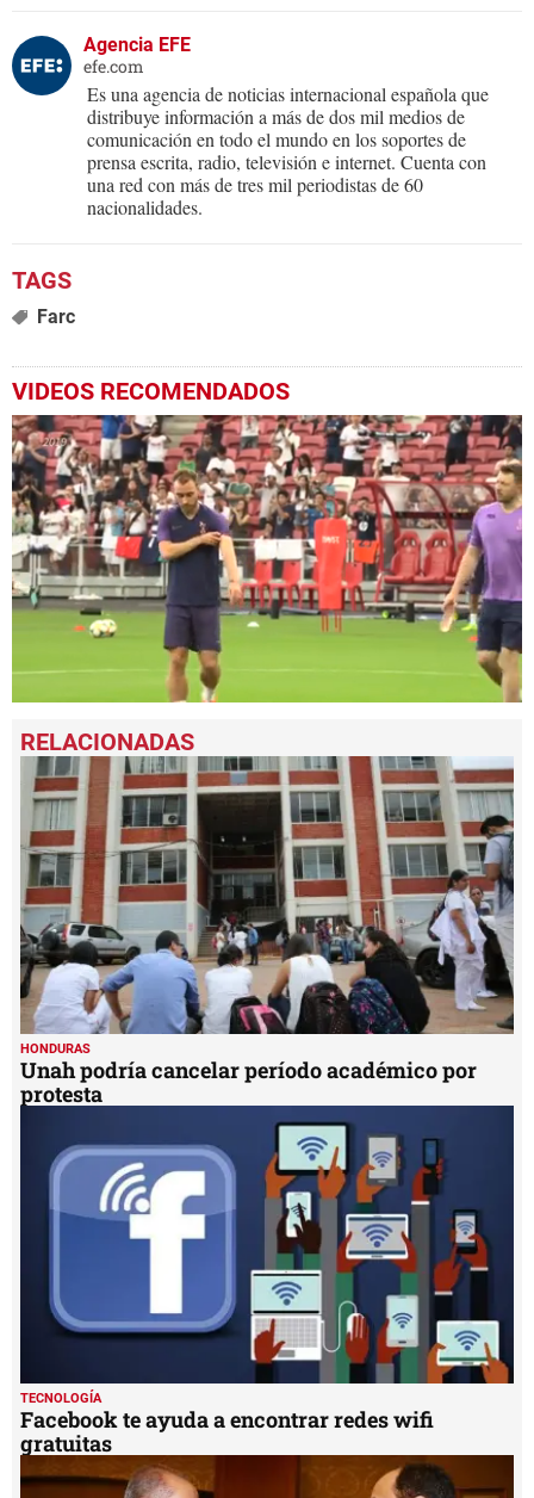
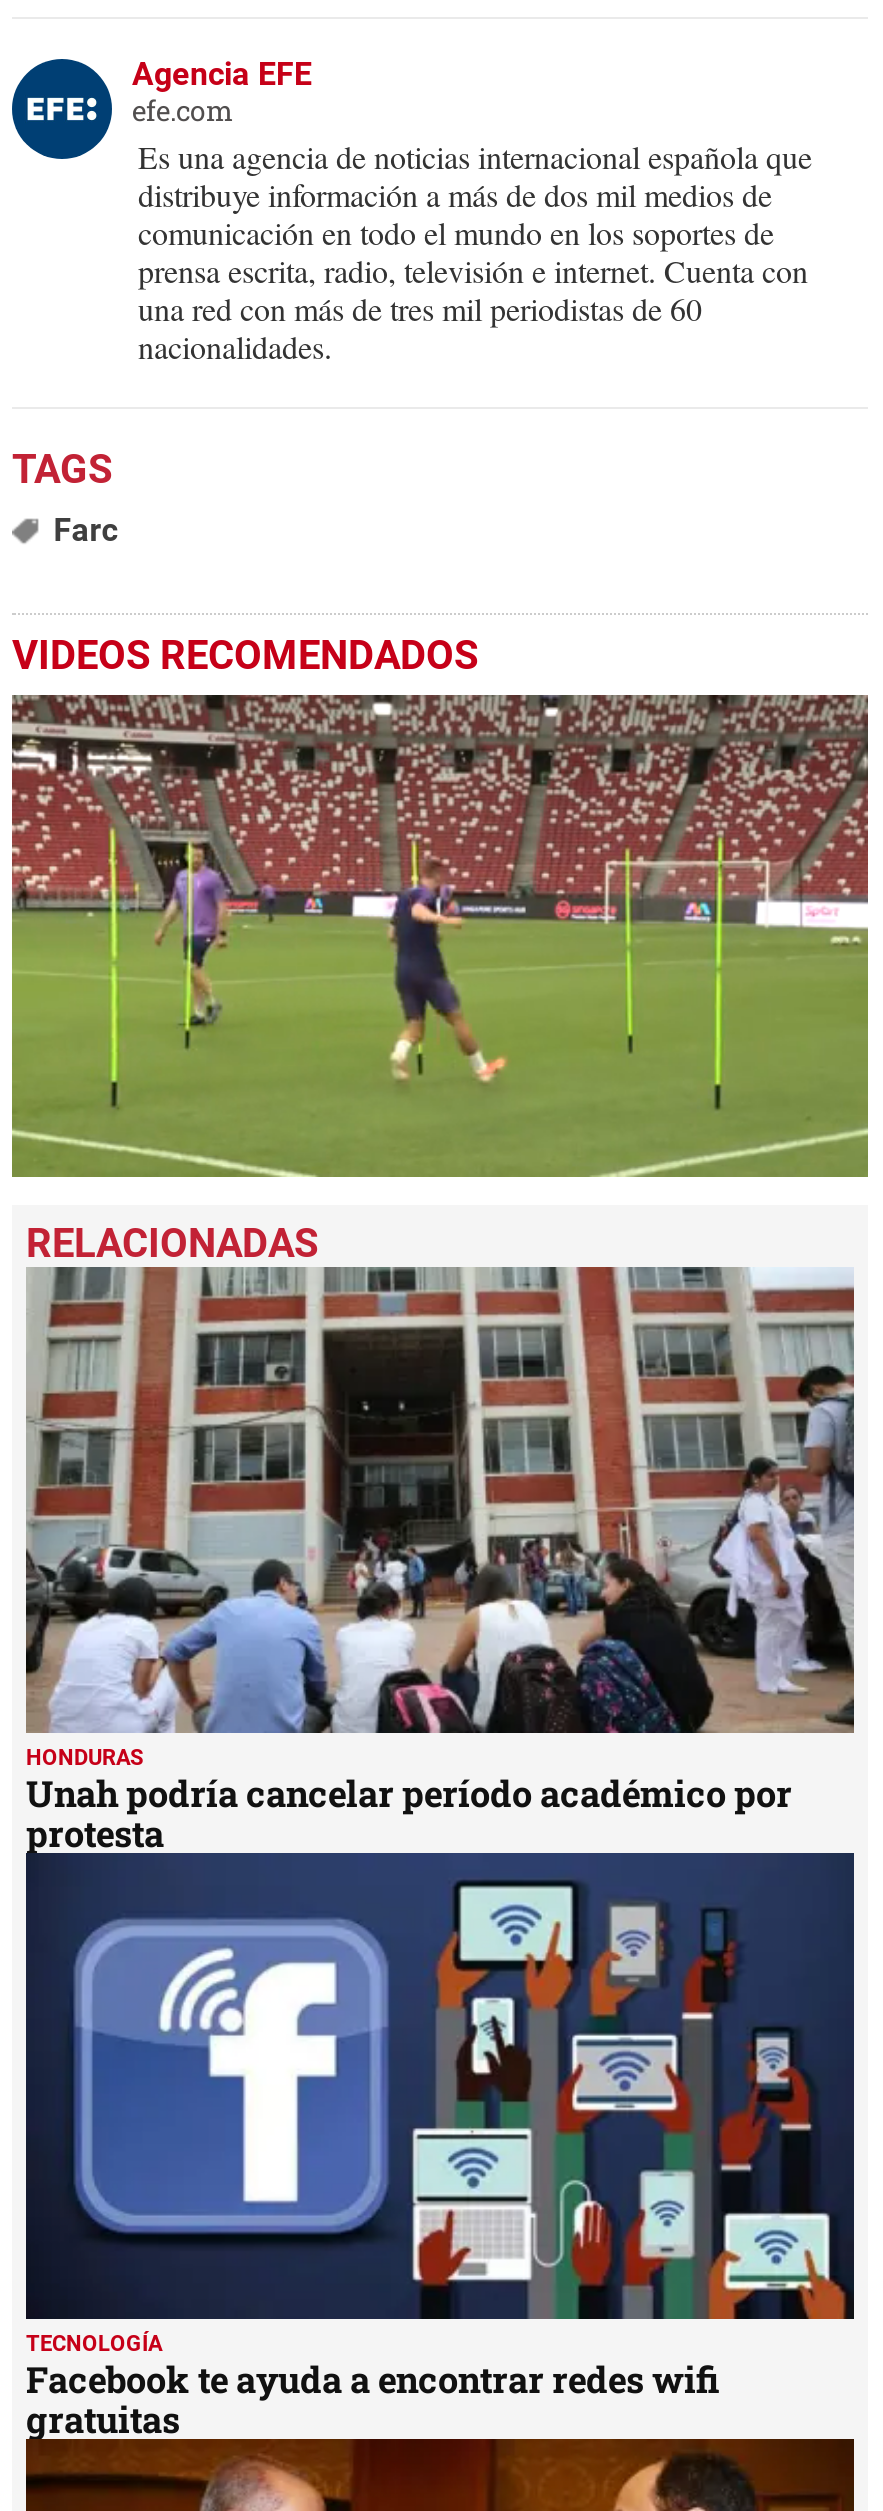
- [image]
+ [image]
